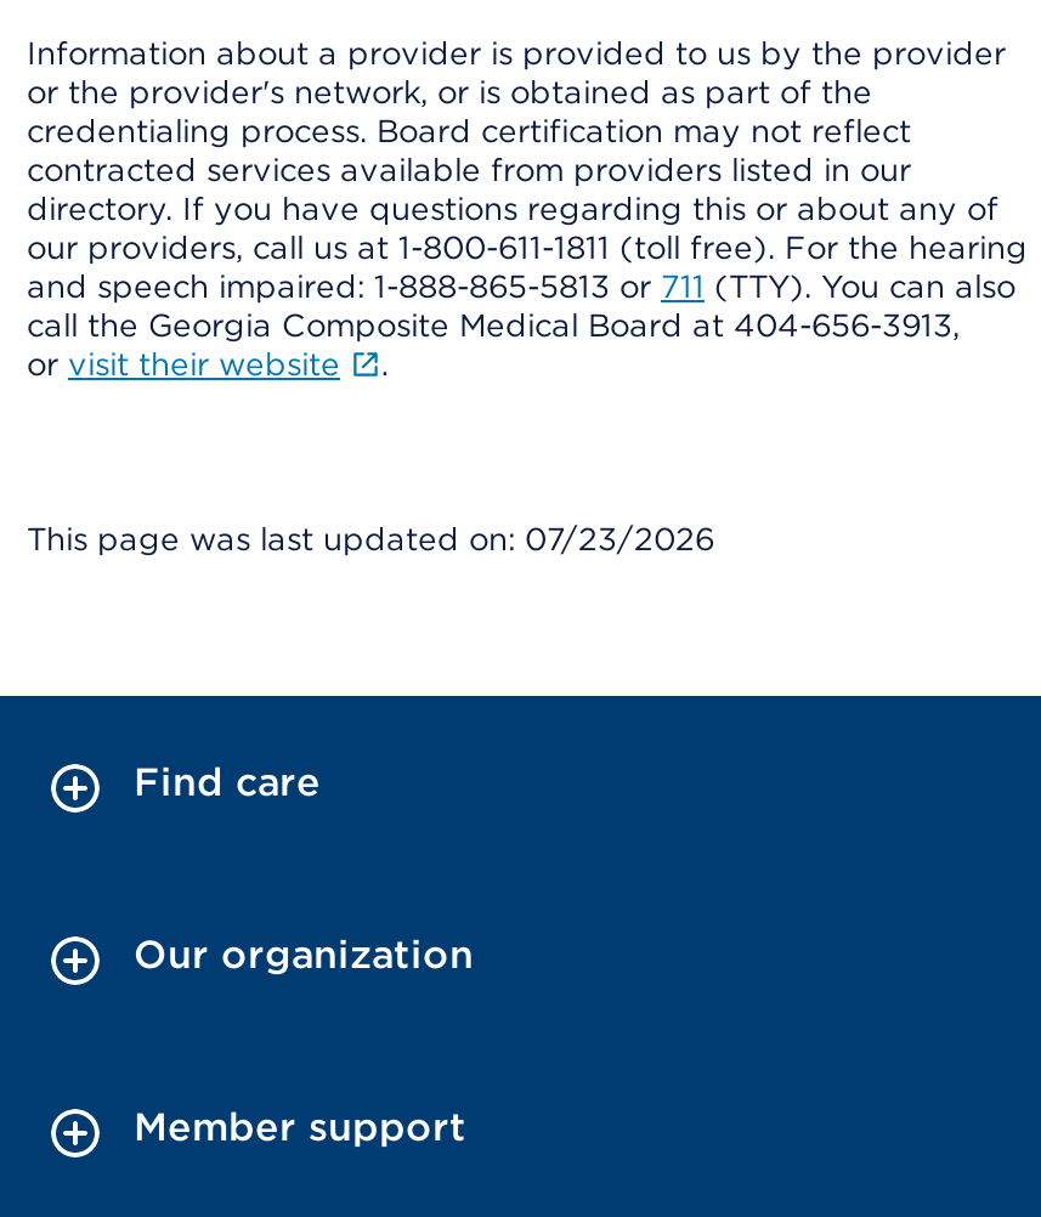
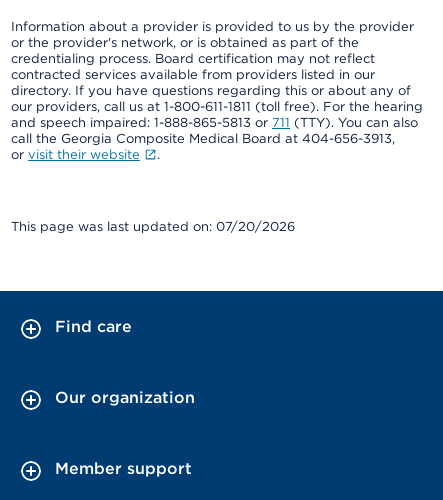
- This page was last updated on: 07/23/2026
+ This page was last updated on: 07/20/2026
